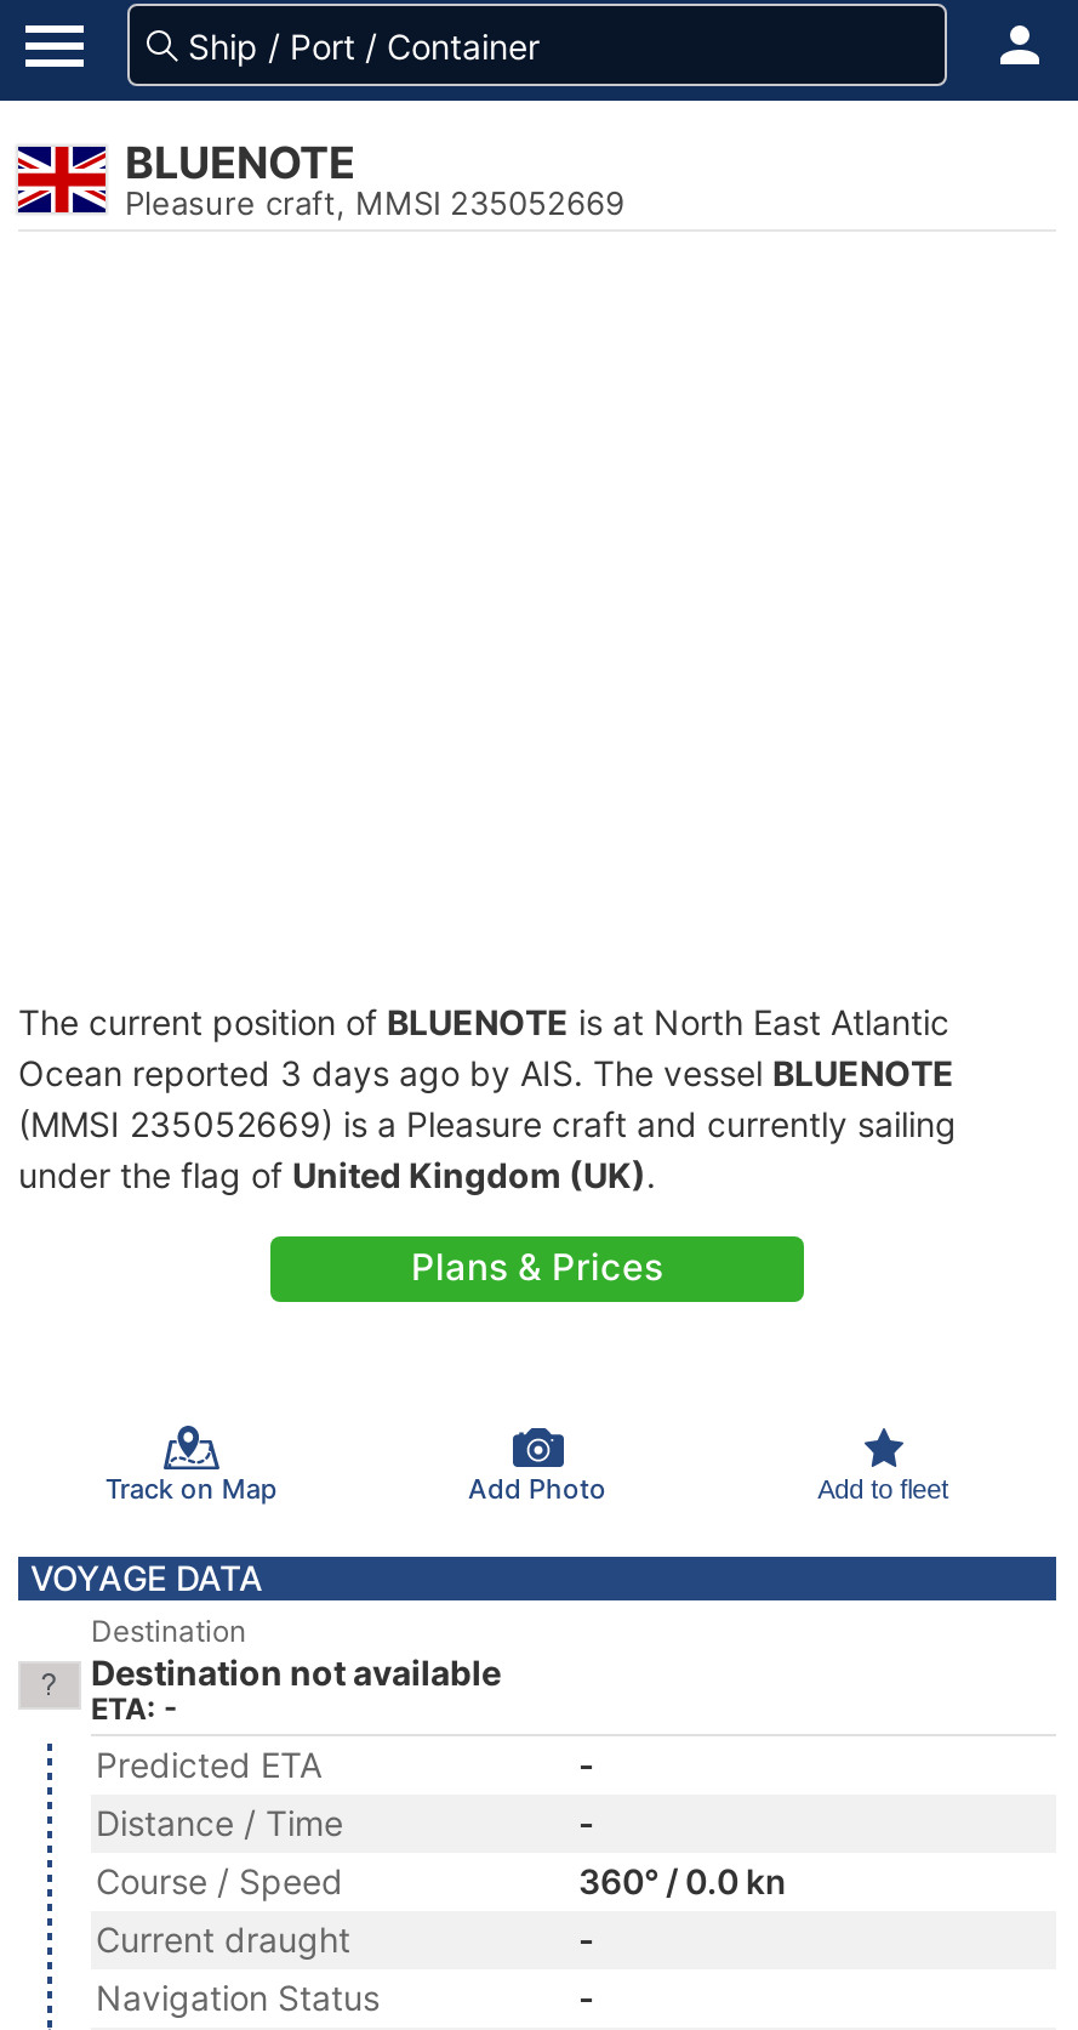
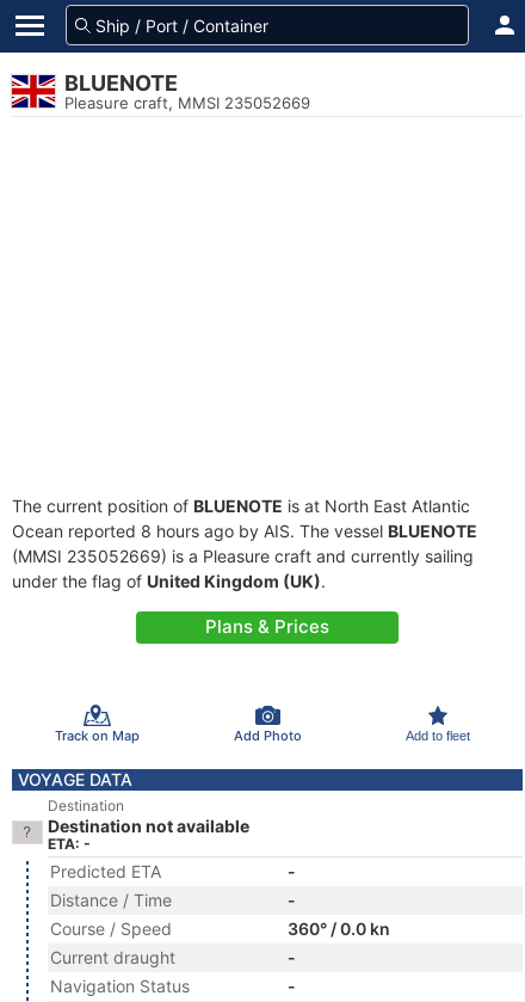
- Ocean reported 3 days ago by AIS. The vessel BLUENOTE
+ Ocean reported 8 hours ago by AIS. The vessel BLUENOTE
